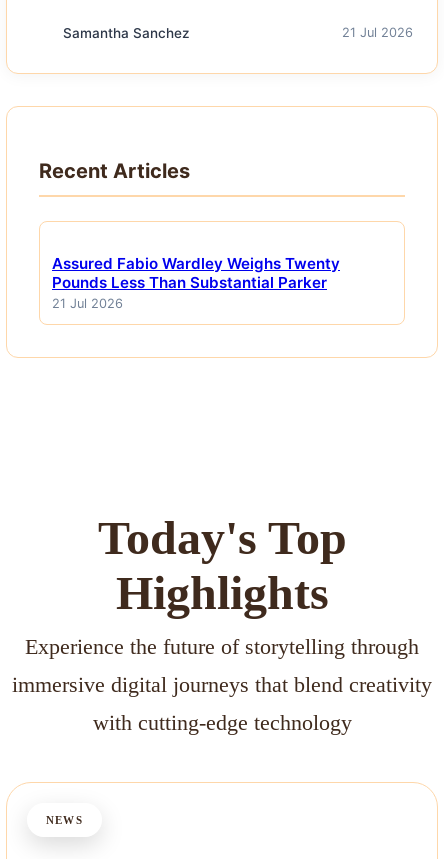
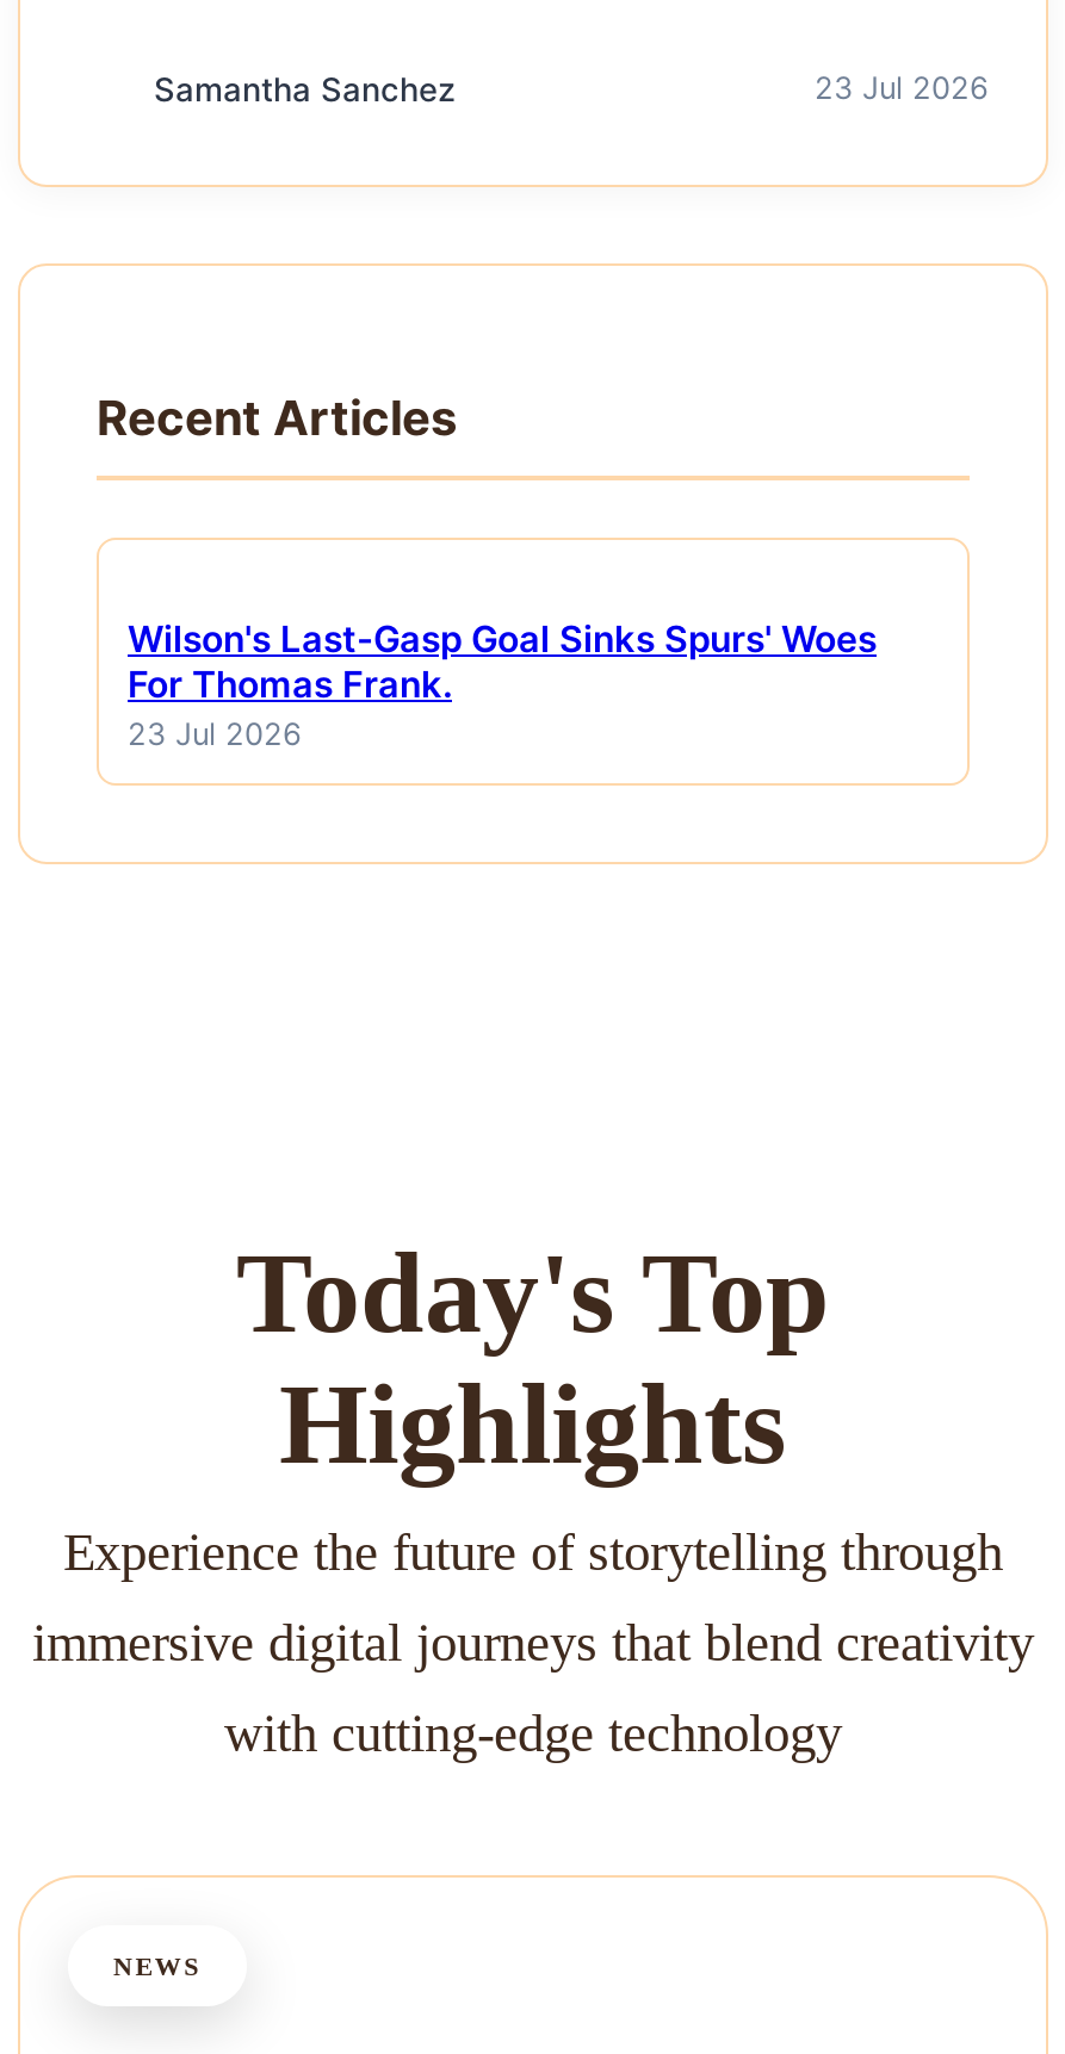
- 21 Jul 2026
+ 23 Jul 2026

- Assured Fabio Wardley Weighs Twenty
- Pounds Less Than Substantial Parker
- 21 Jul 2026
+ Wilson's Last-Gasp Goal Sinks Spurs' Woes
+ For Thomas Frank.
+ 23 Jul 2026
